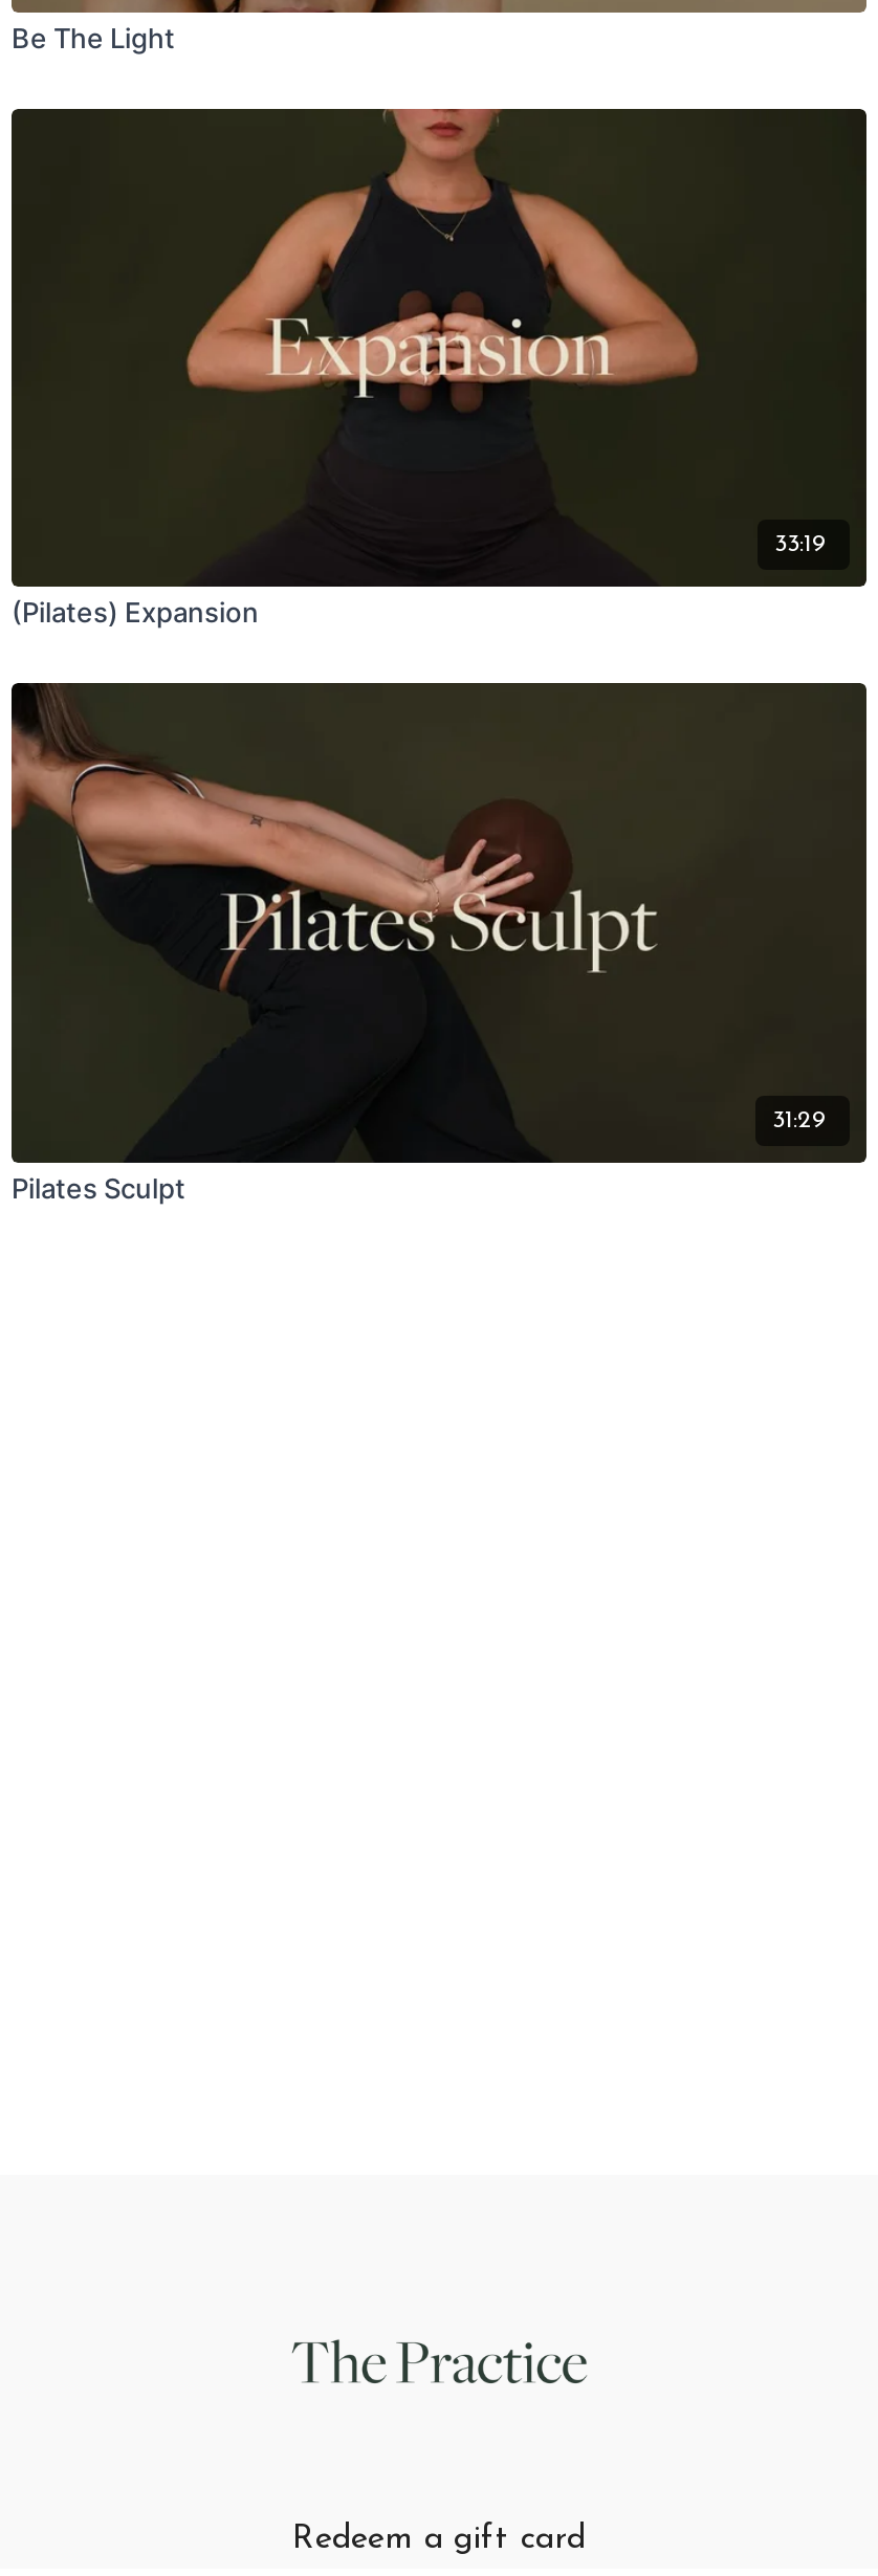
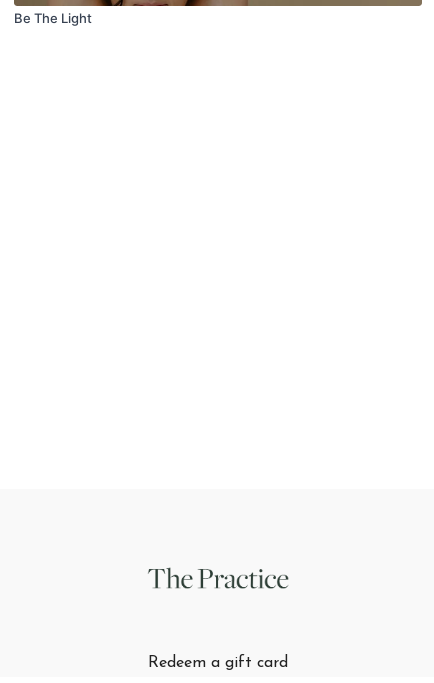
- [image]
- 33:19
- (Pilates) Expansion

- [image]
- 31:29
- Pilates Sculpt
